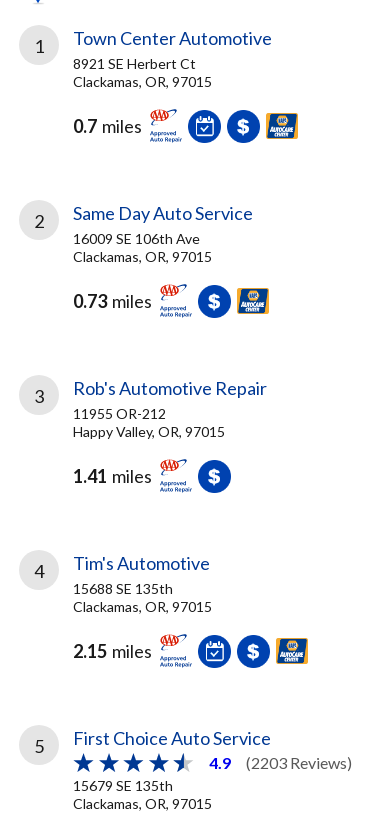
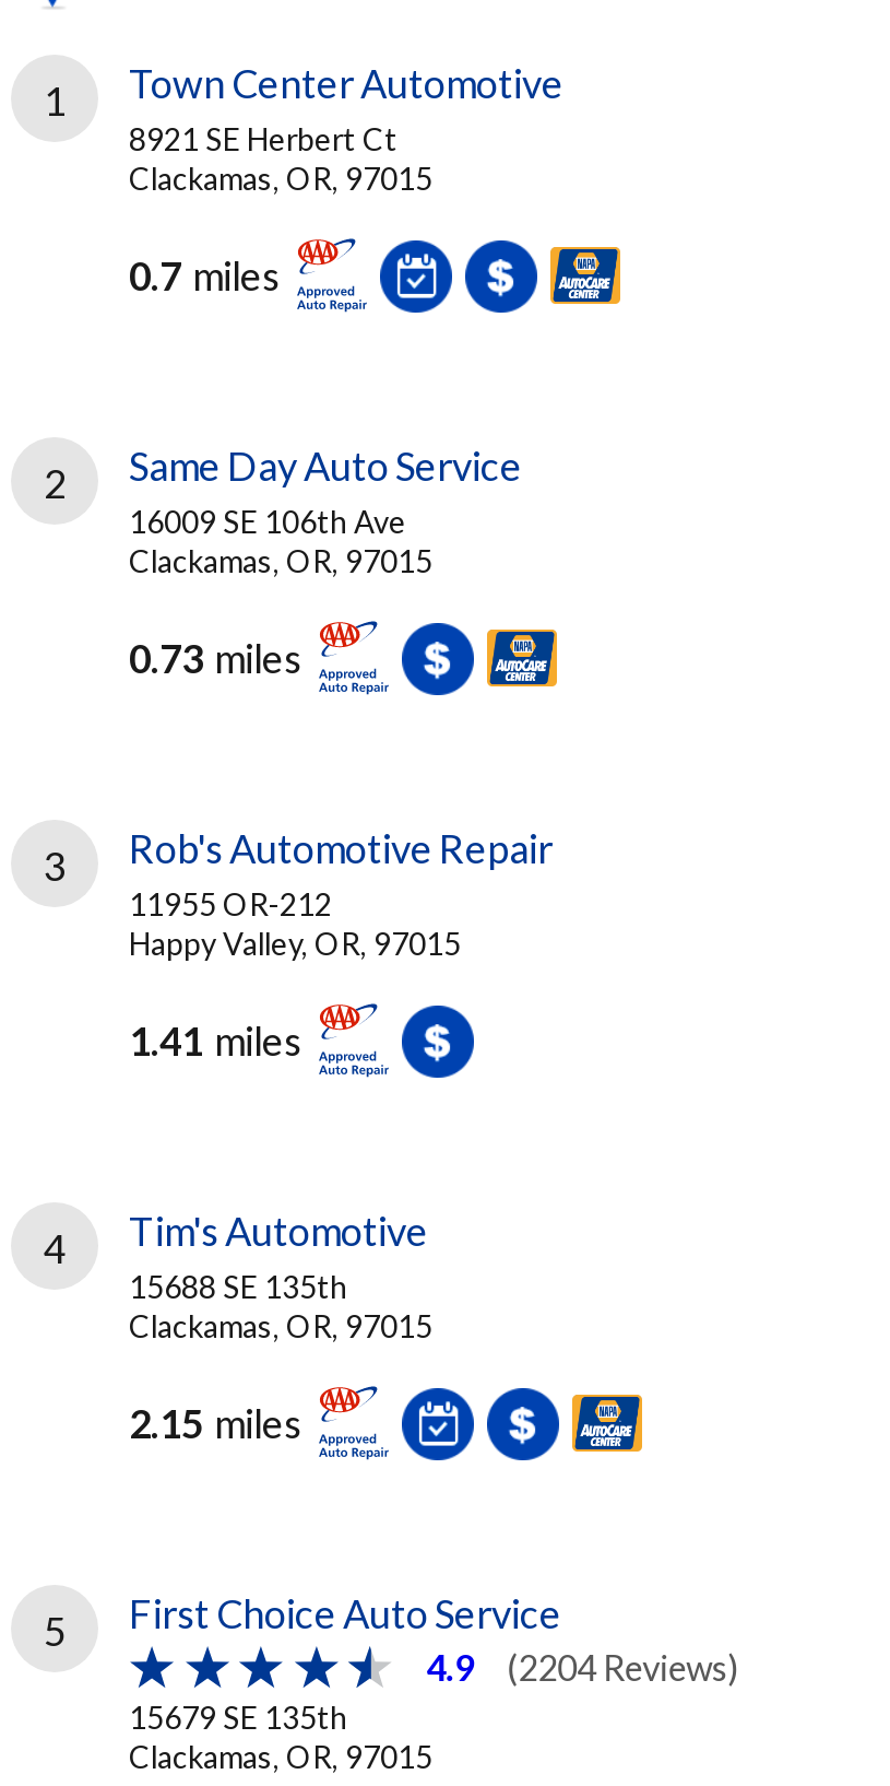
- 4.9 (2203 Reviews)
+ 4.9 (2204 Reviews)
